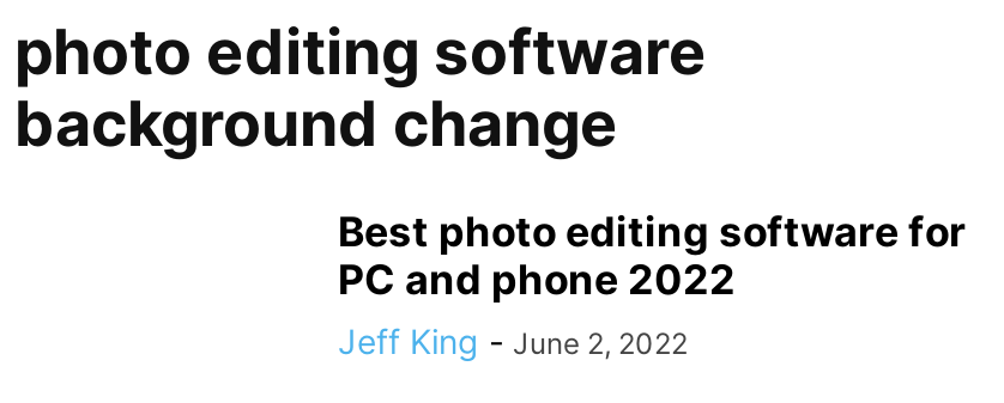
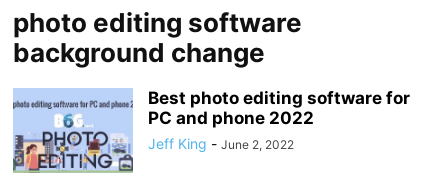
+ [image]
